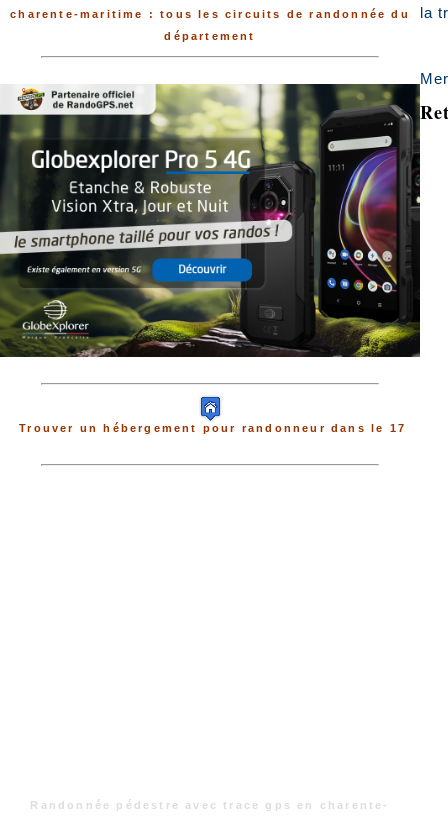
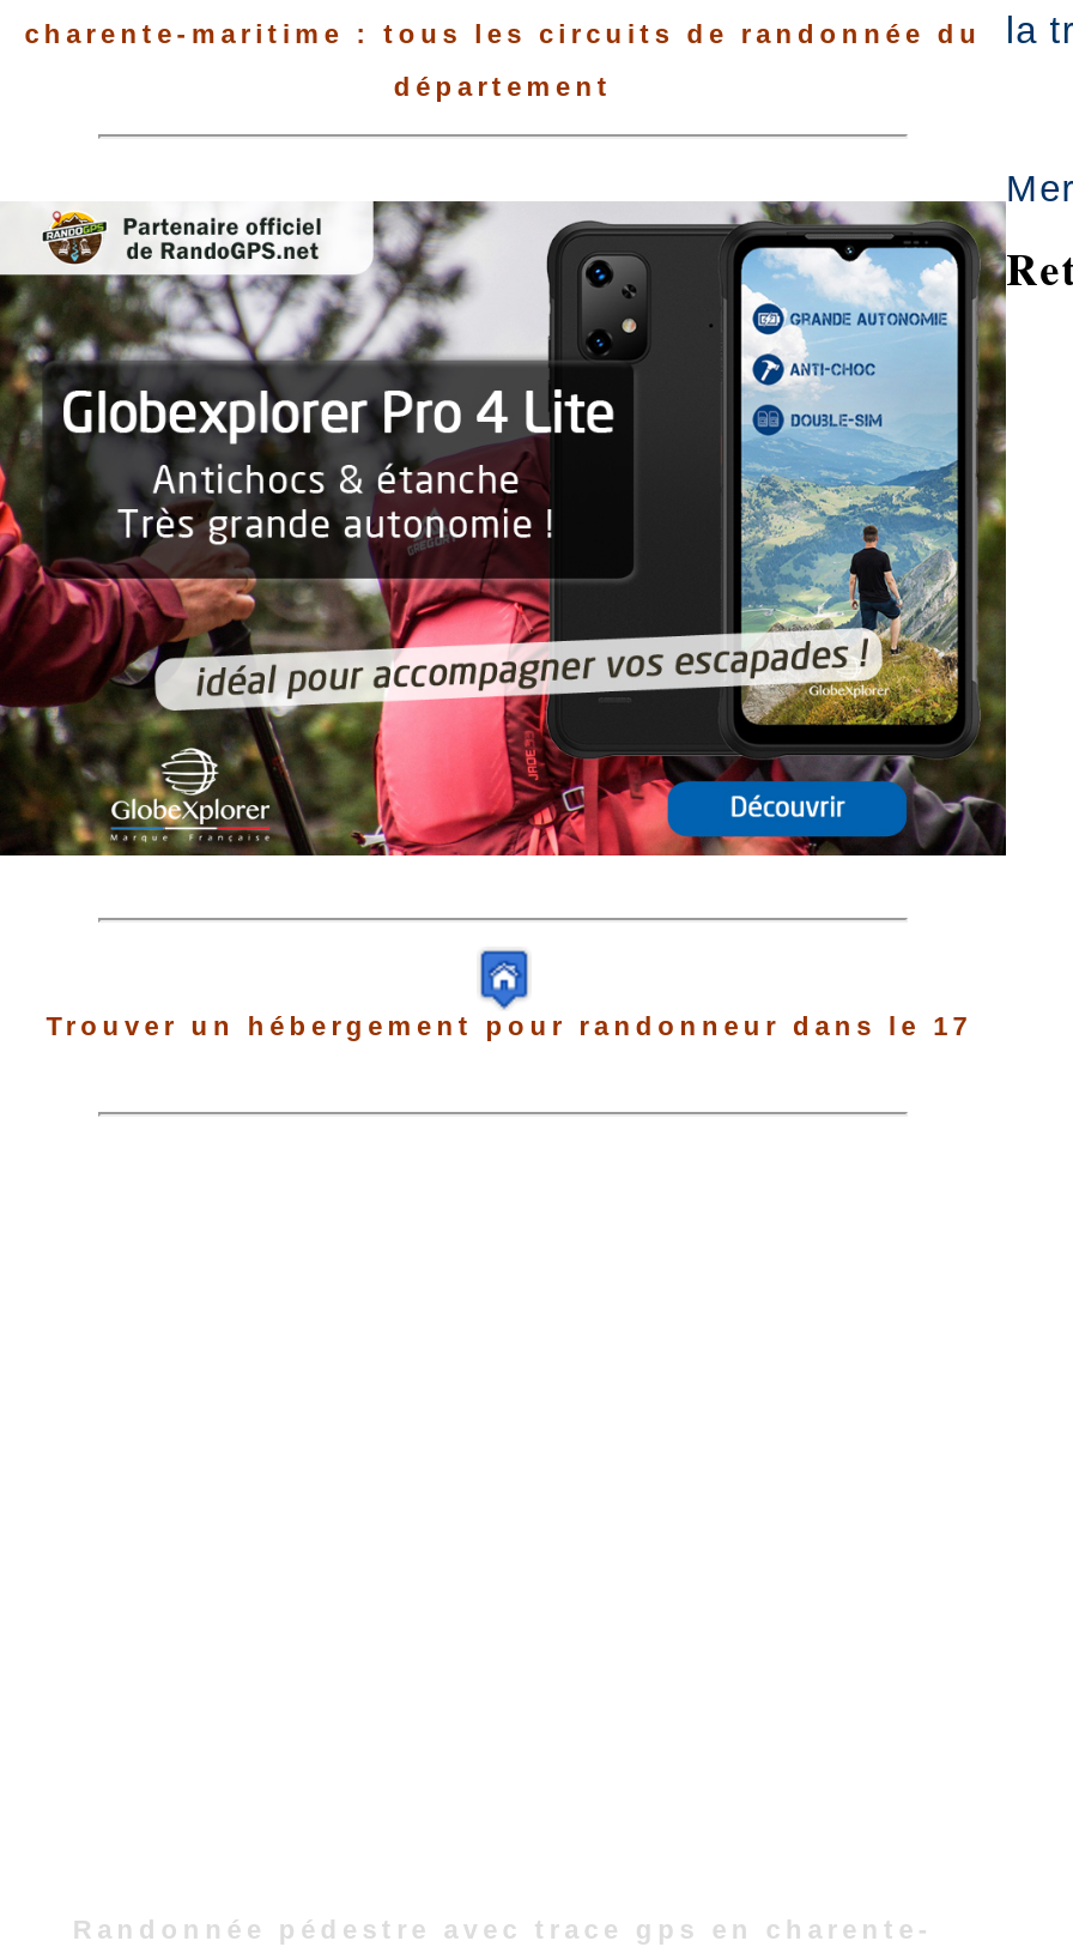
- [image]
+ [image]
